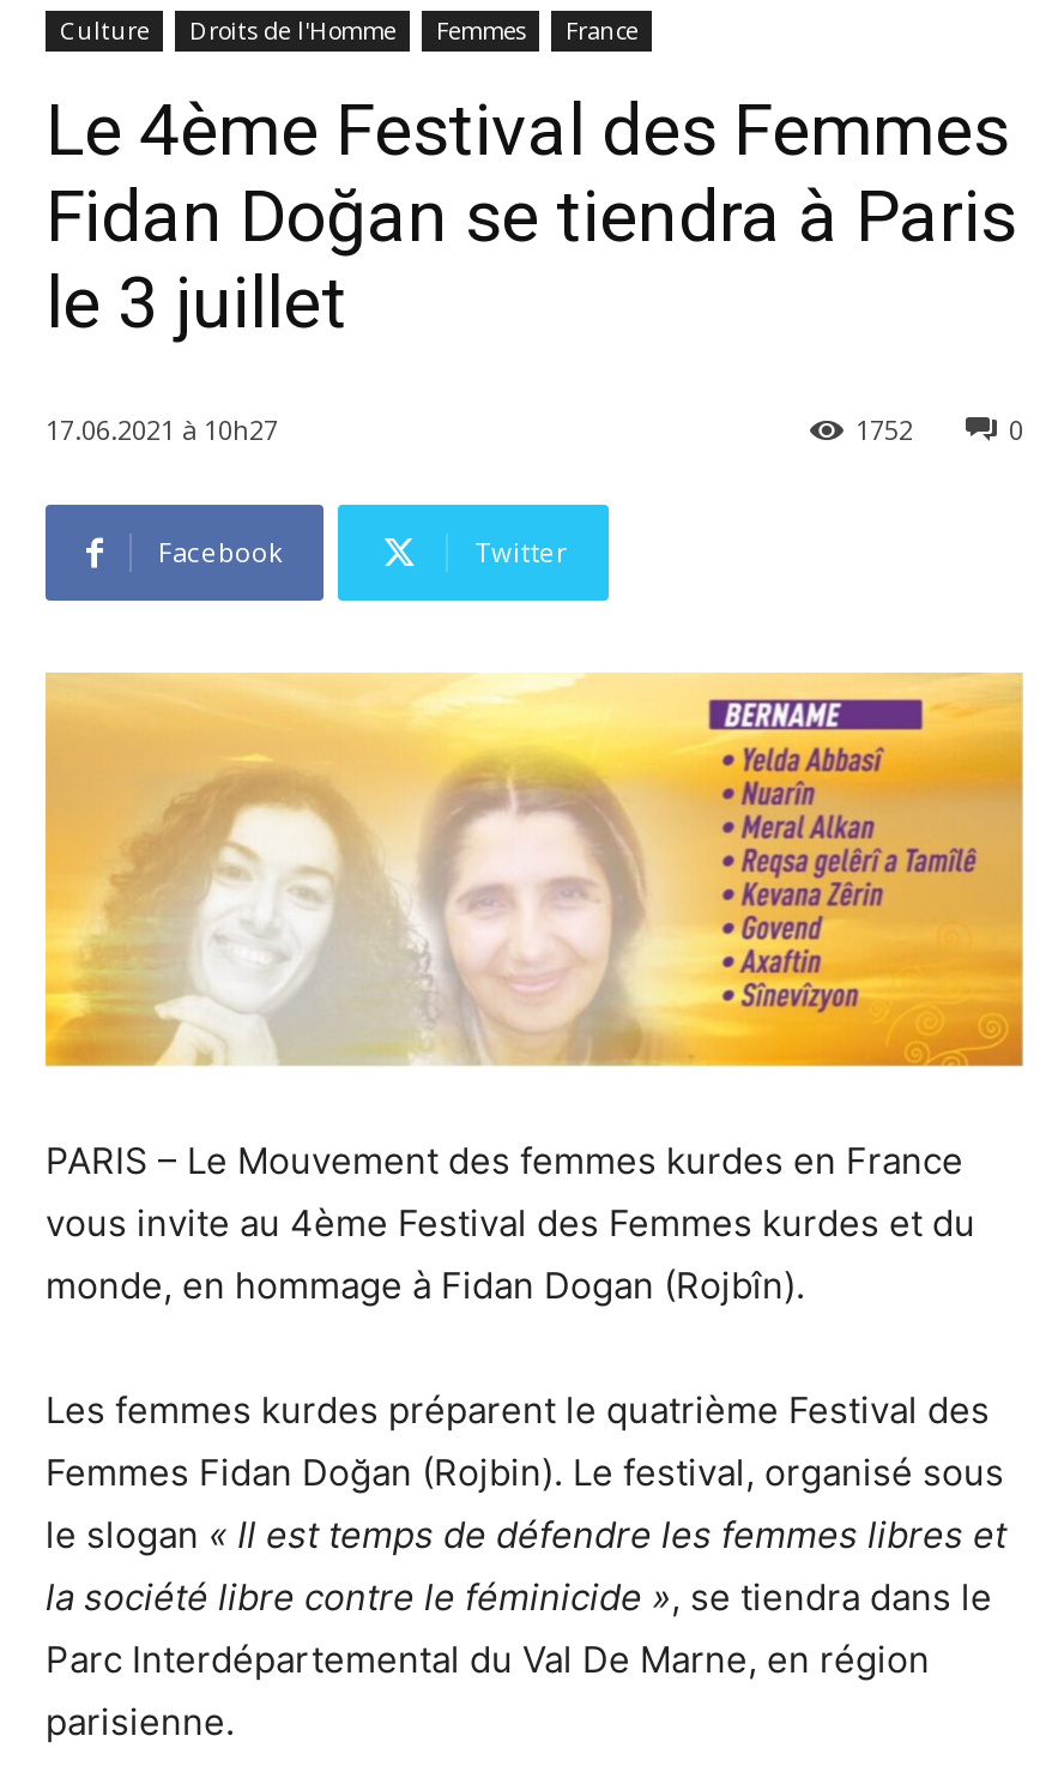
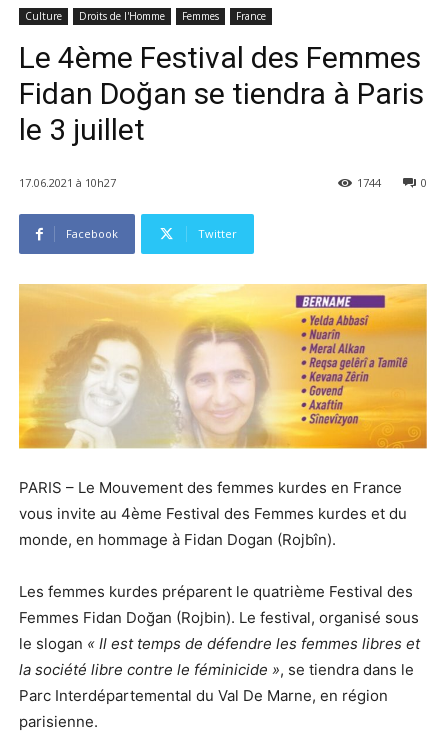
- 1752
+ 1744
